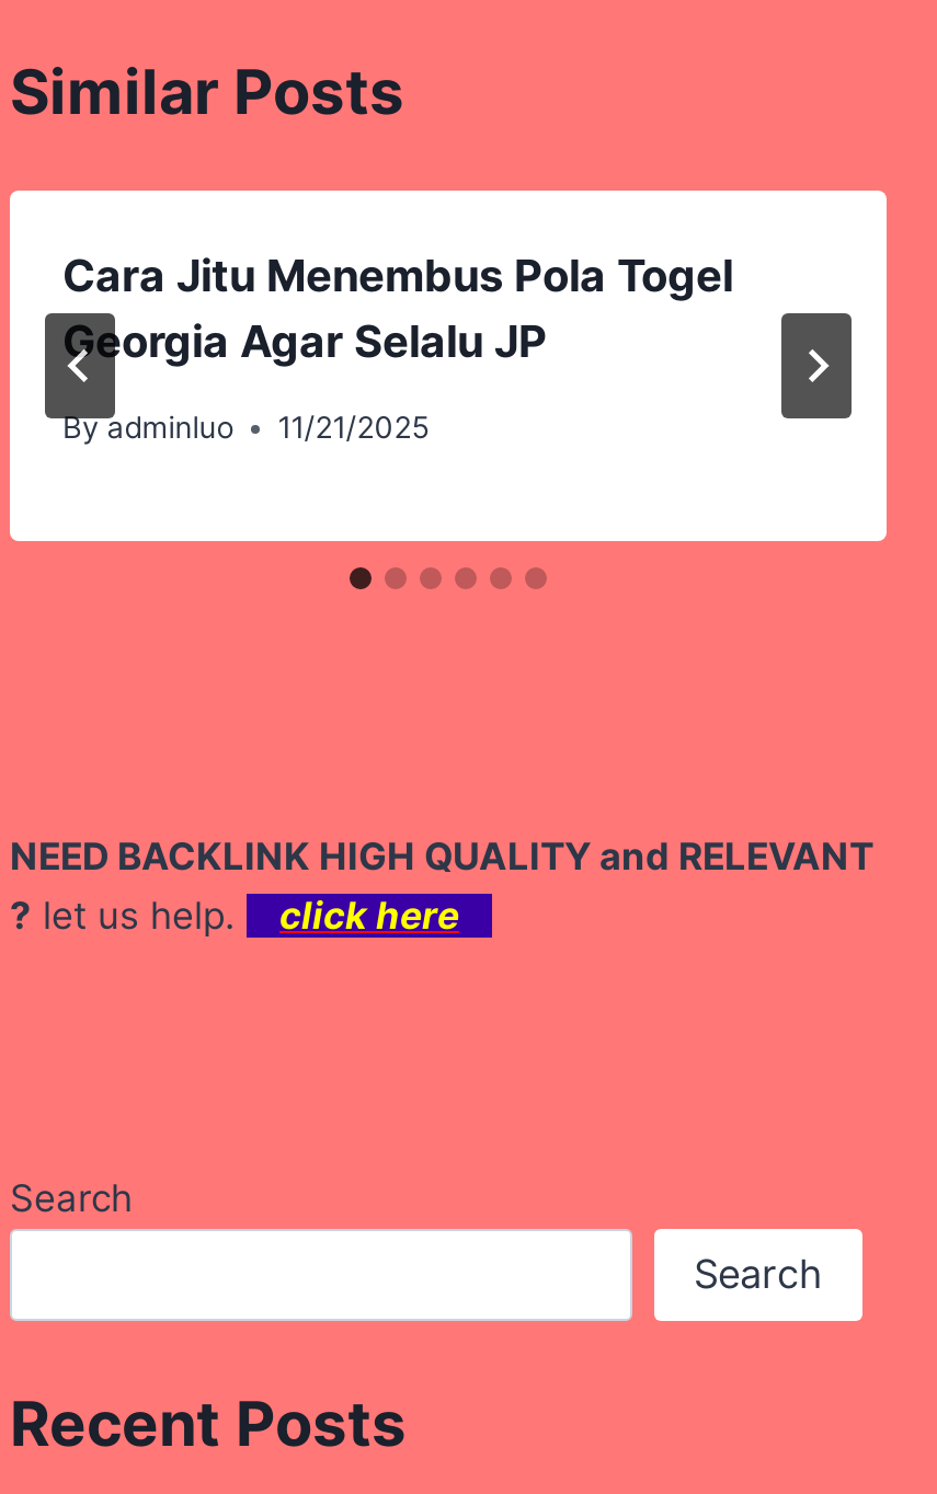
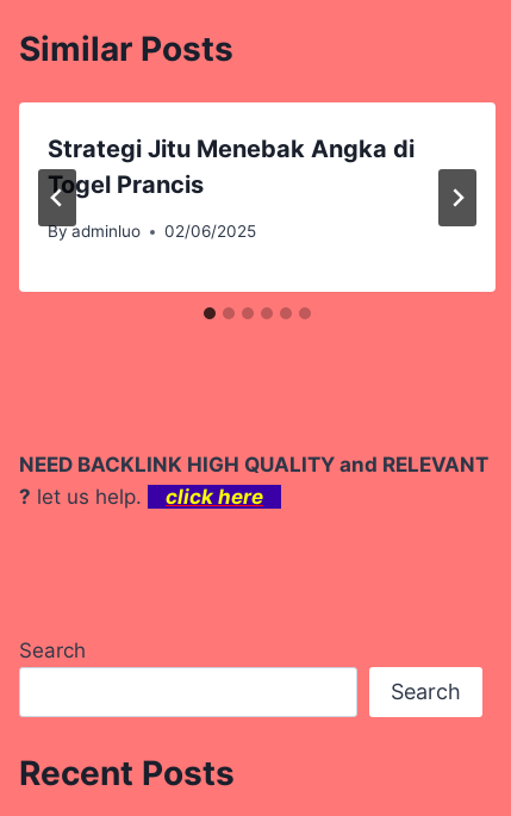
- Cara Jitu Menembus Pola Togel
- Georgia Agar Selalu JP
+ Strategi Jitu Menebak Angka di
+ Togel Prancis

- By adminluo 11/21/2025
+ By adminluo 02/06/2025
